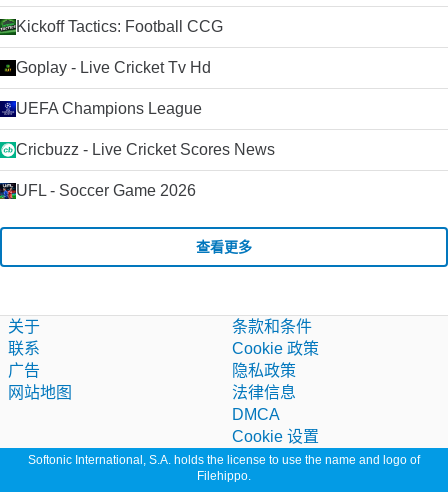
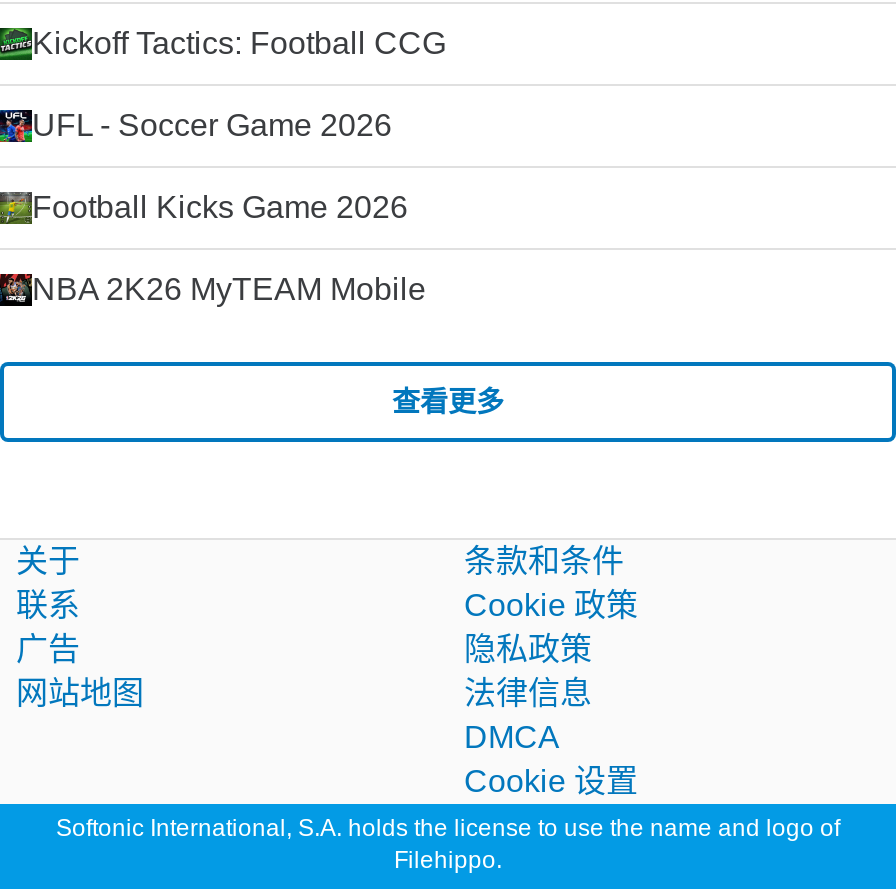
- Goplay - Live Cricket Tv Hd
- UEFA Champions League
- Cricbuzz - Live Cricket Scores News

moved up: UFL - Soccer Game 2026

+ Football Kicks Game 2026
+ NBA 2K26 MyTEAM Mobile
